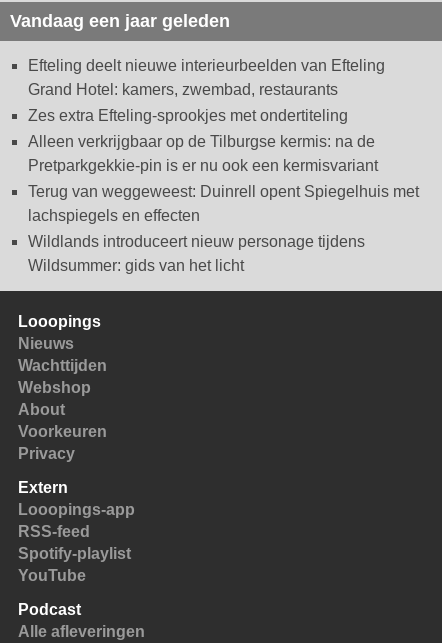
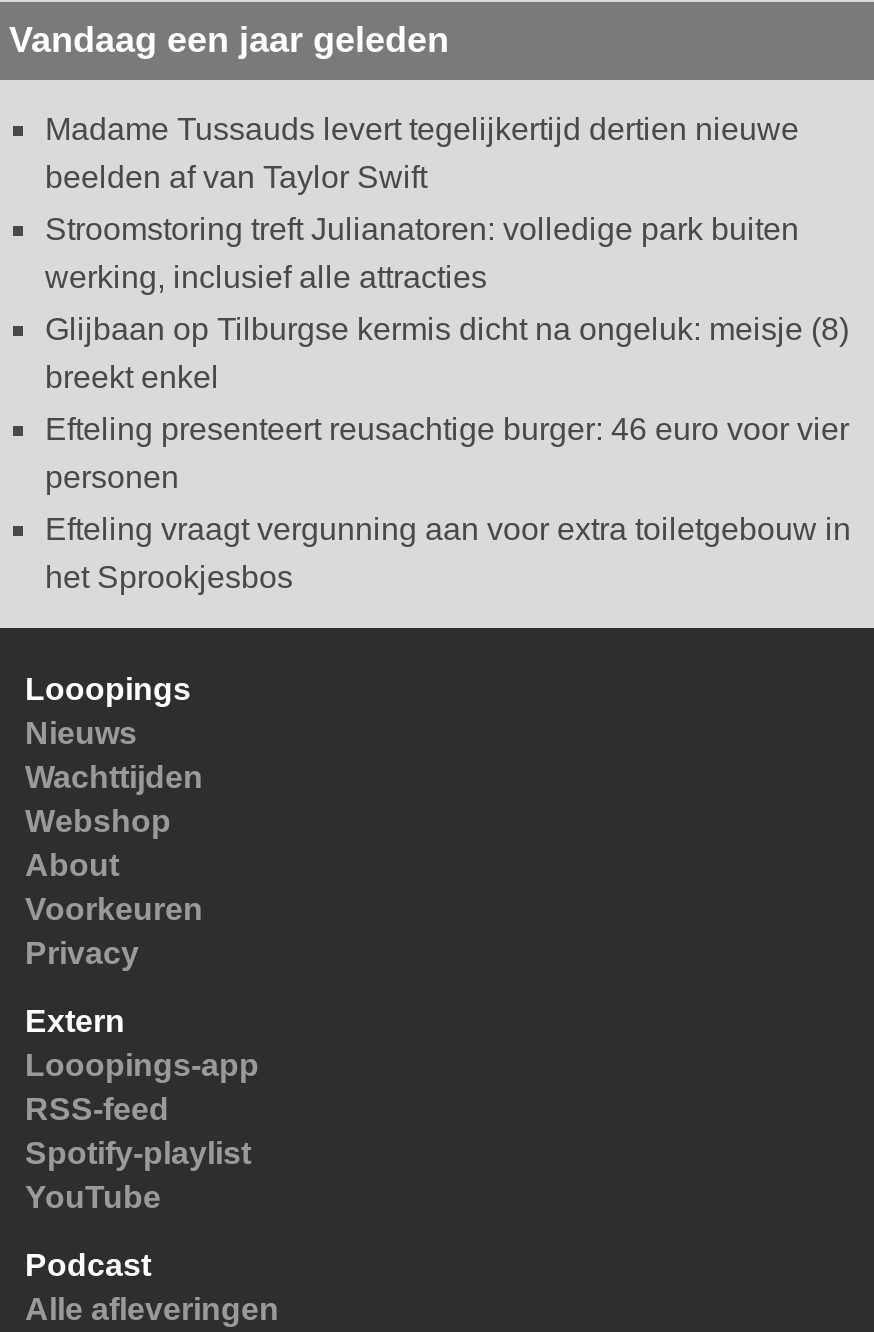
- Efteling deelt nieuwe interieurbeelden van Efteling
- Grand Hotel: kamers, zwembad, restaurants
+ Madame Tussauds levert tegelijkertijd dertien nieuwe
+ beelden af van Taylor Swift

- Zes extra Efteling-sprookjes met ondertiteling
+ Stroomstoring treft Julianatoren: volledige park buiten
+ werking, inclusief alle attracties

- Alleen verkrijgbaar op de Tilburgse kermis: na de
- Pretparkgekkie-pin is er nu ook een kermisvariant
+ Glijbaan op Tilburgse kermis dicht na ongeluk: meisje (8)
+ breekt enkel

- Terug van weggeweest: Duinrell opent Spiegelhuis met
- lachspiegels en effecten
+ Efteling presenteert reusachtige burger: 46 euro voor vier
+ personen

- Wildlands introduceert nieuw personage tijdens
- Wildsummer: gids van het licht
+ Efteling vraagt vergunning aan voor extra toiletgebouw in
+ het Sprookjesbos
